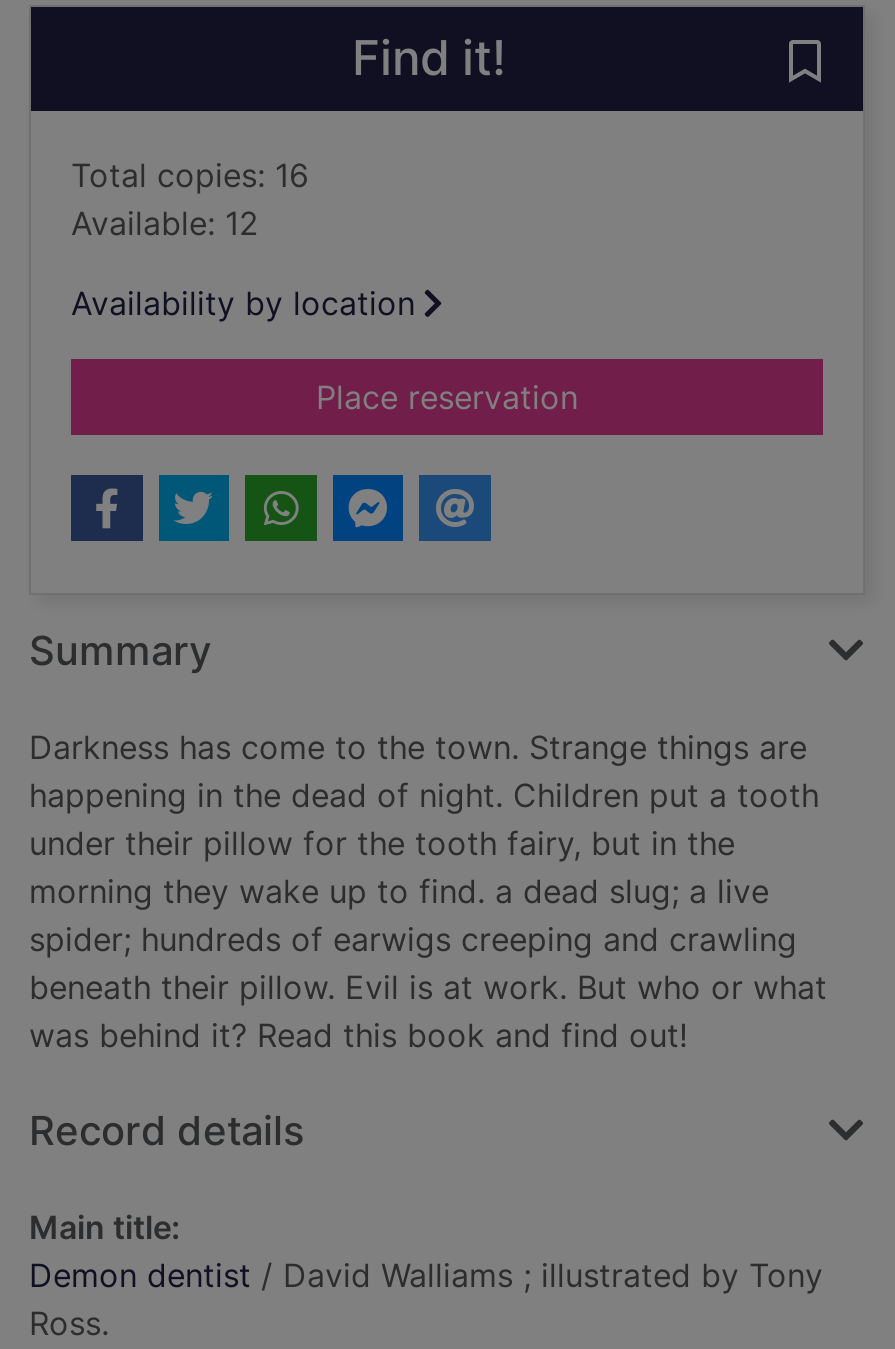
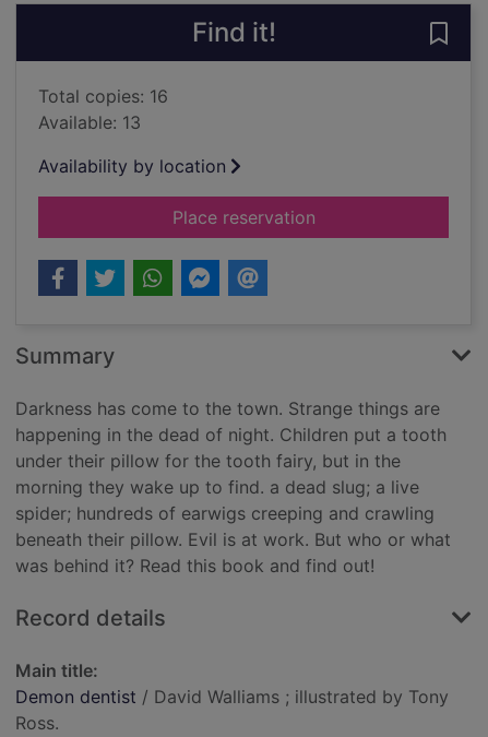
- Available: 12
+ Available: 13
